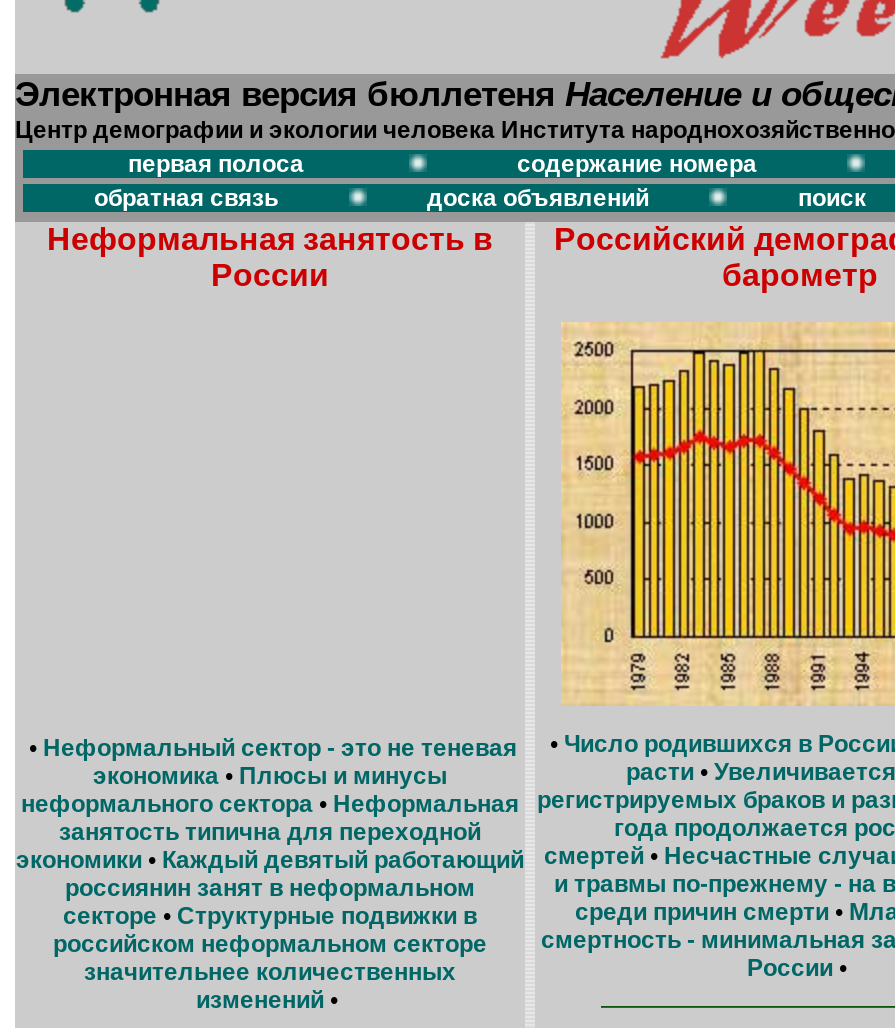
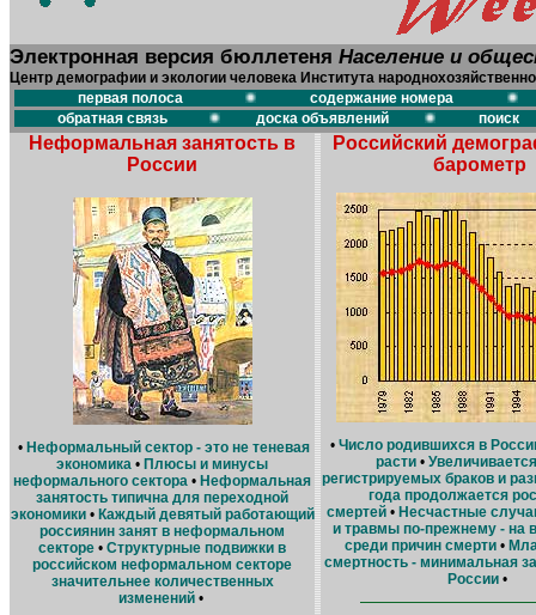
+ [image]
